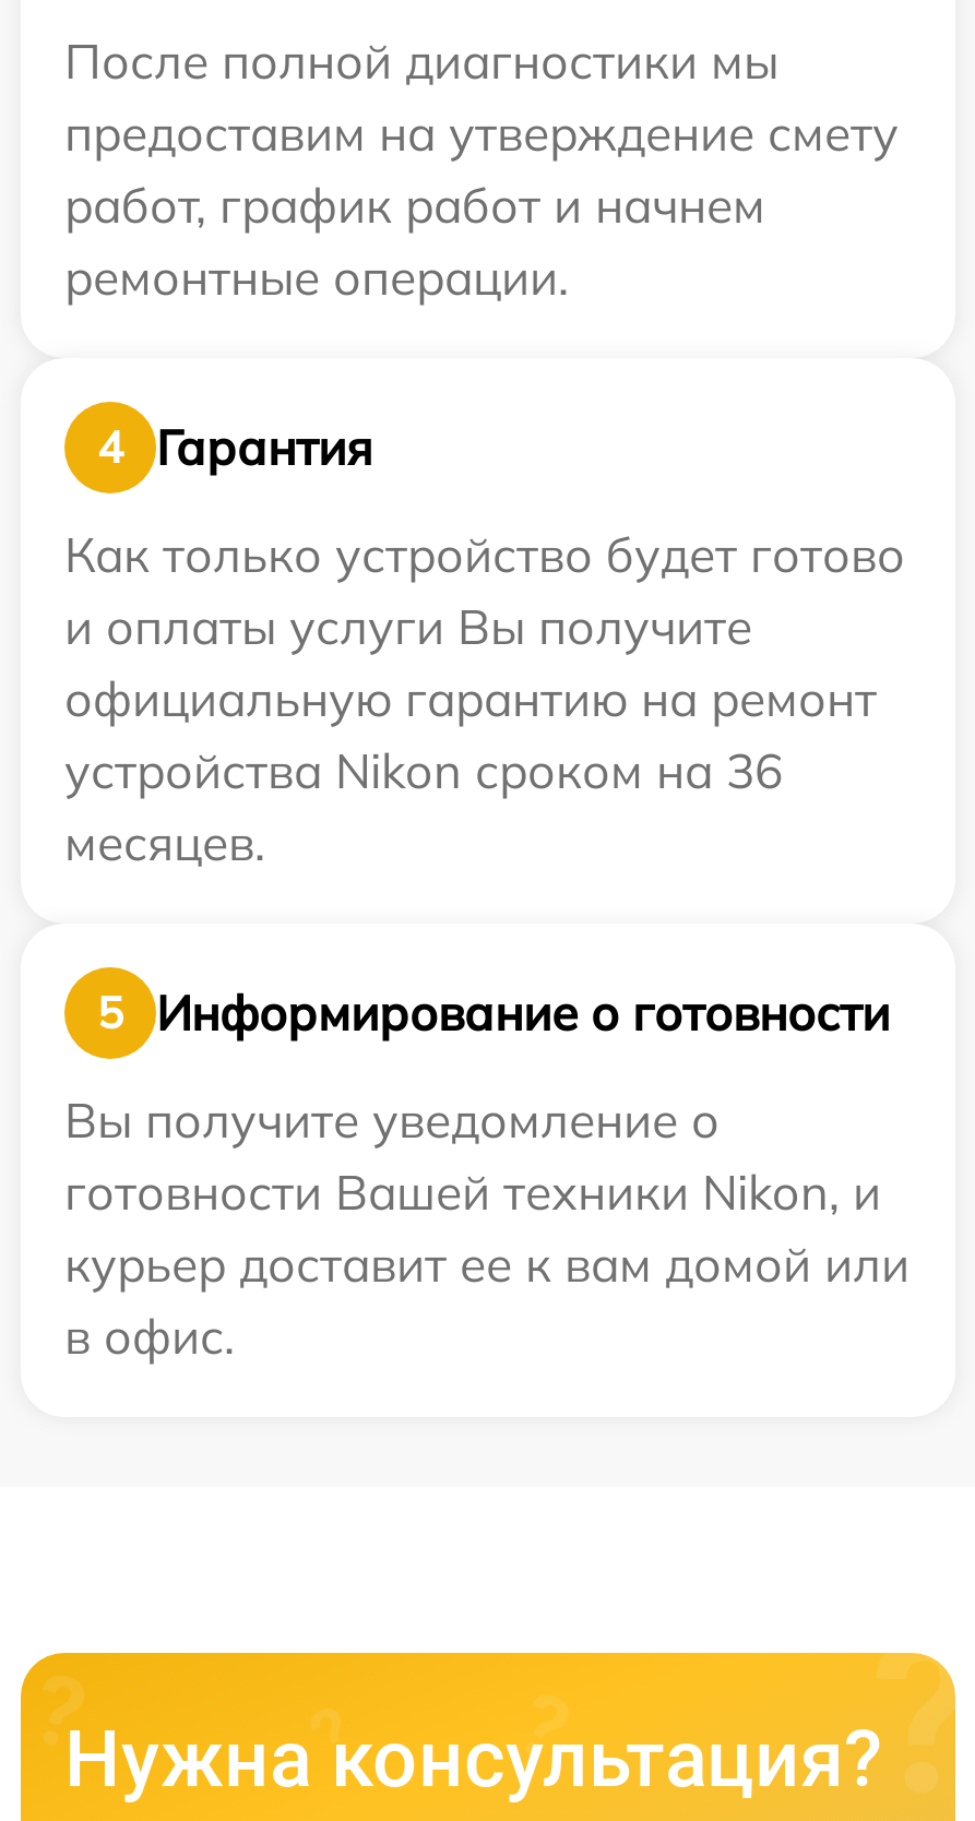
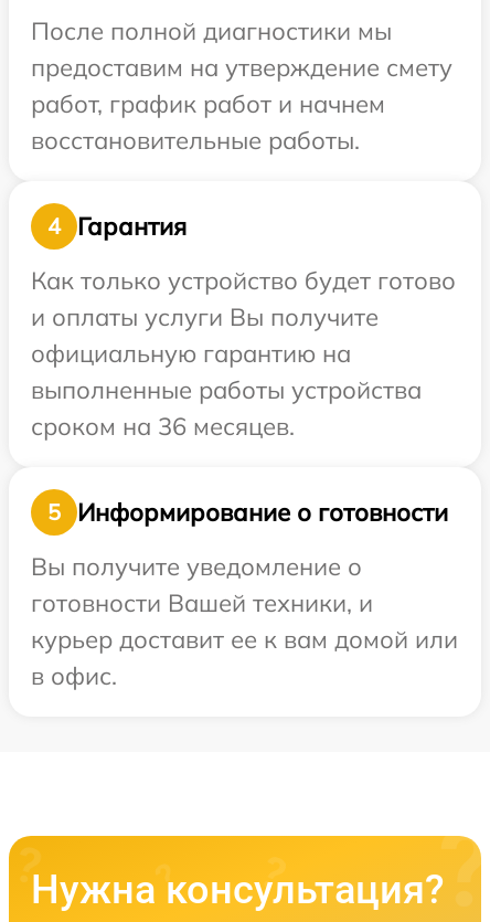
- ремонтные операции.
+ восстановительные работы.

- официальную гарантию на ремонт
- устройства Nikon сроком на 36
- месяцев.
+ официальную гарантию на
+ выполненные работы устройства
+ сроком на 36 месяцев.

- готовности Вашей техники Nikon, и
+ готовности Вашей техники, и
